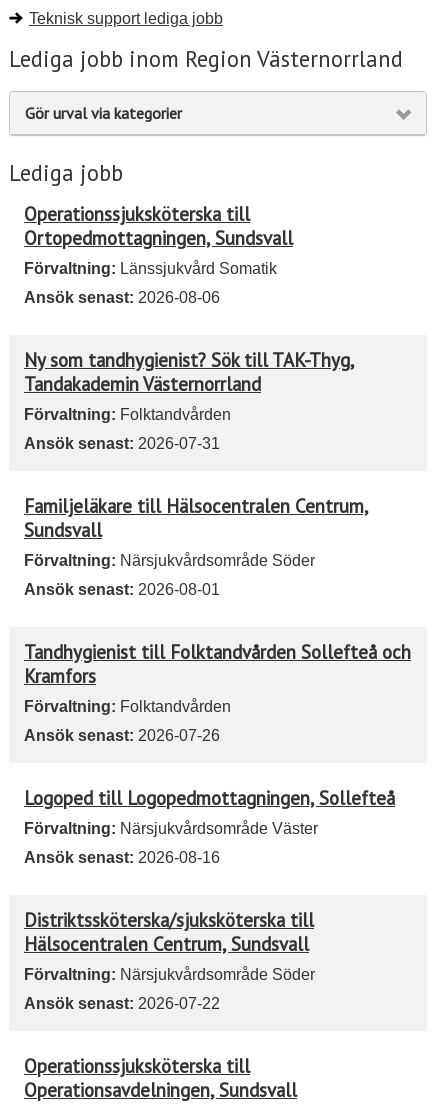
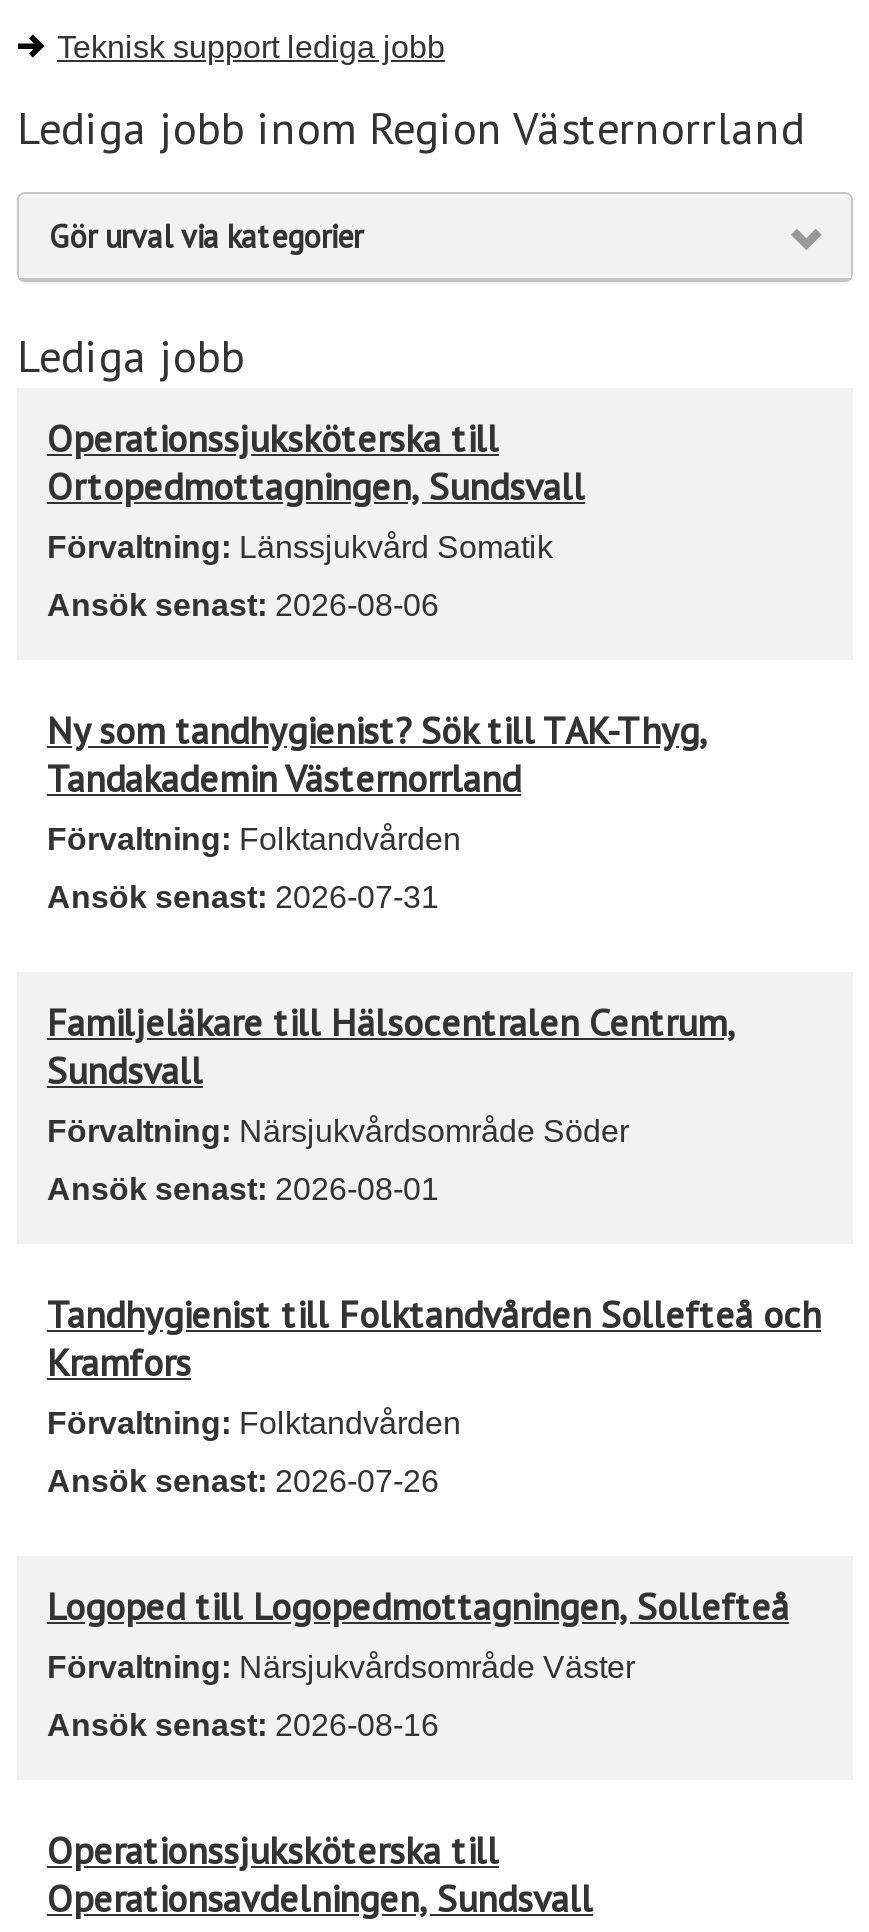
- Distriktssköterska/sjuksköterska till
- Hälsocentralen Centrum, Sundsvall
- Förvaltning: Närsjukvårdsområde Söder
- Ansök senast: 2026-07-22
